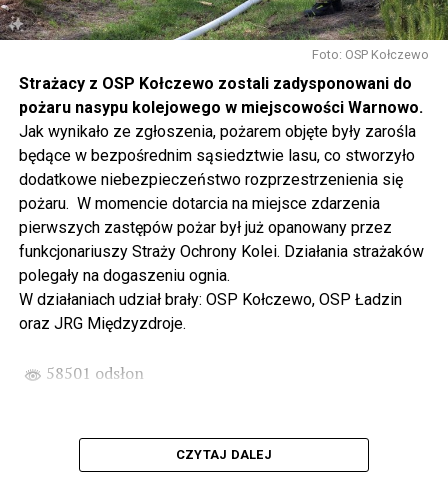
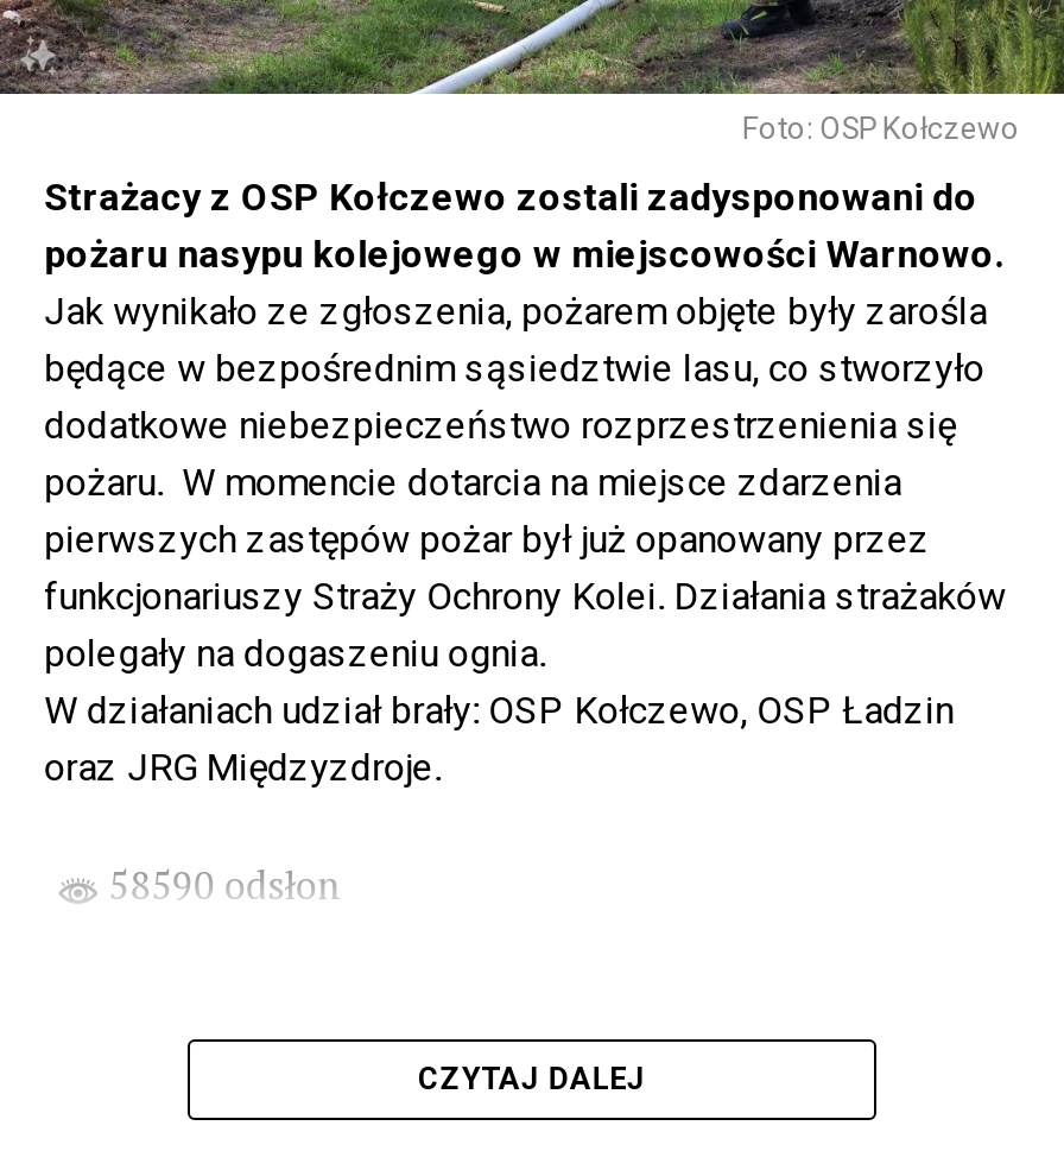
- 58501 odsłon
+ 58590 odsłon
